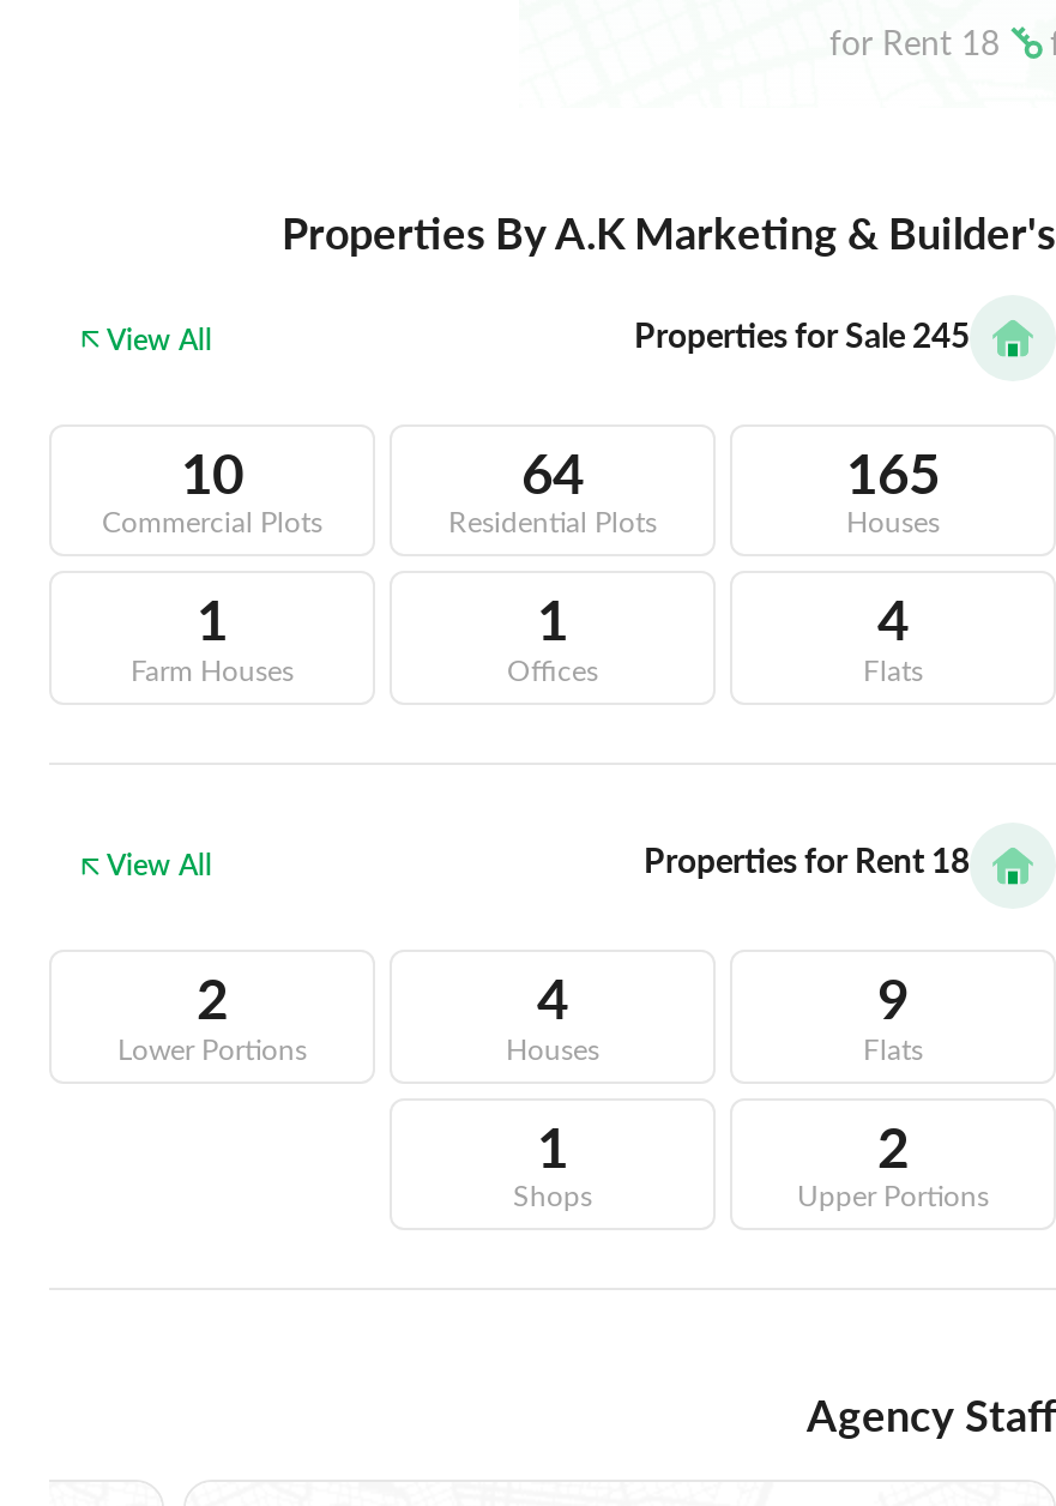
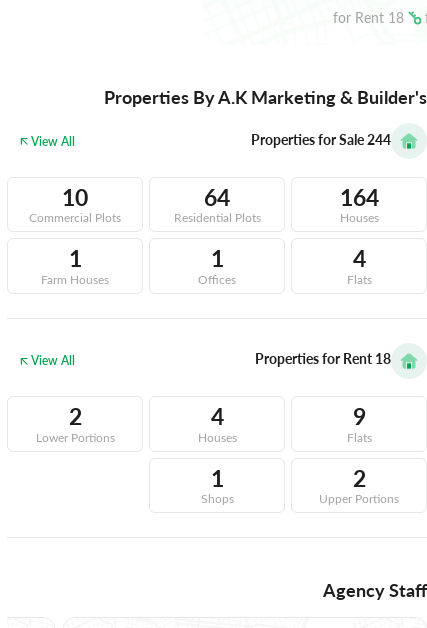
- Properties for Sale 245
+ Properties for Sale 244

- 165
+ 164
